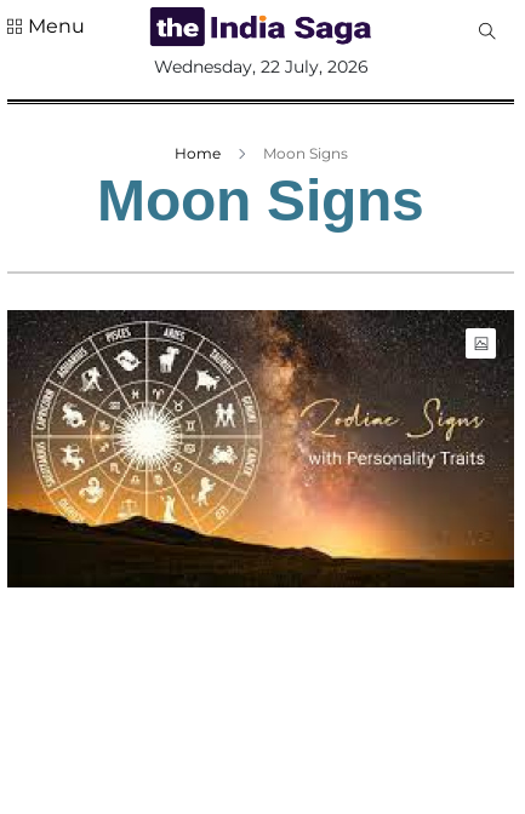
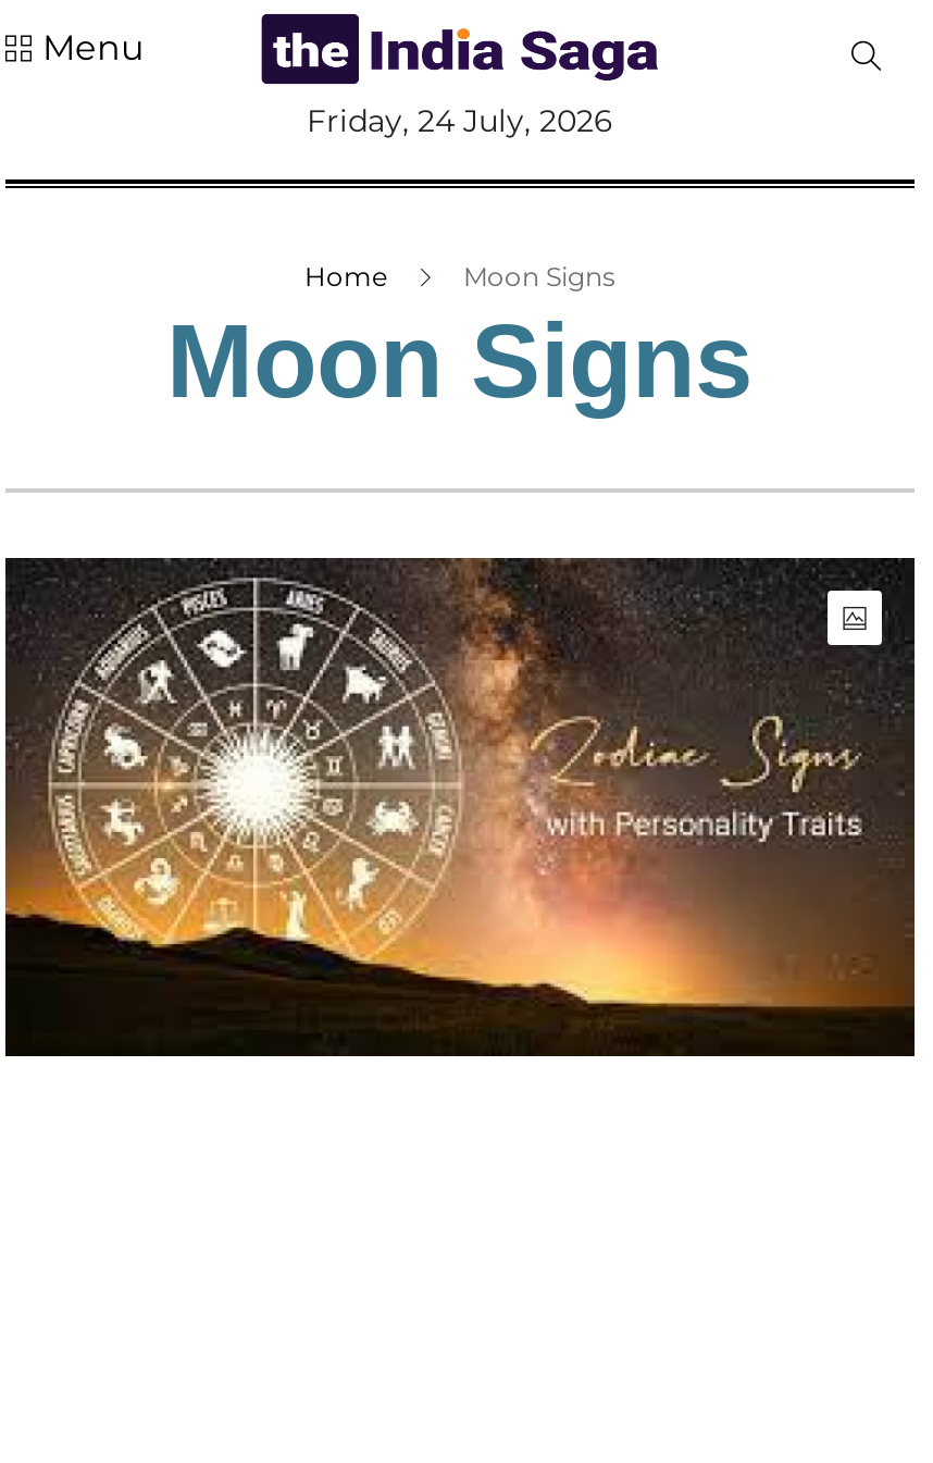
- Wednesday, 22 July, 2026
+ Friday, 24 July, 2026
